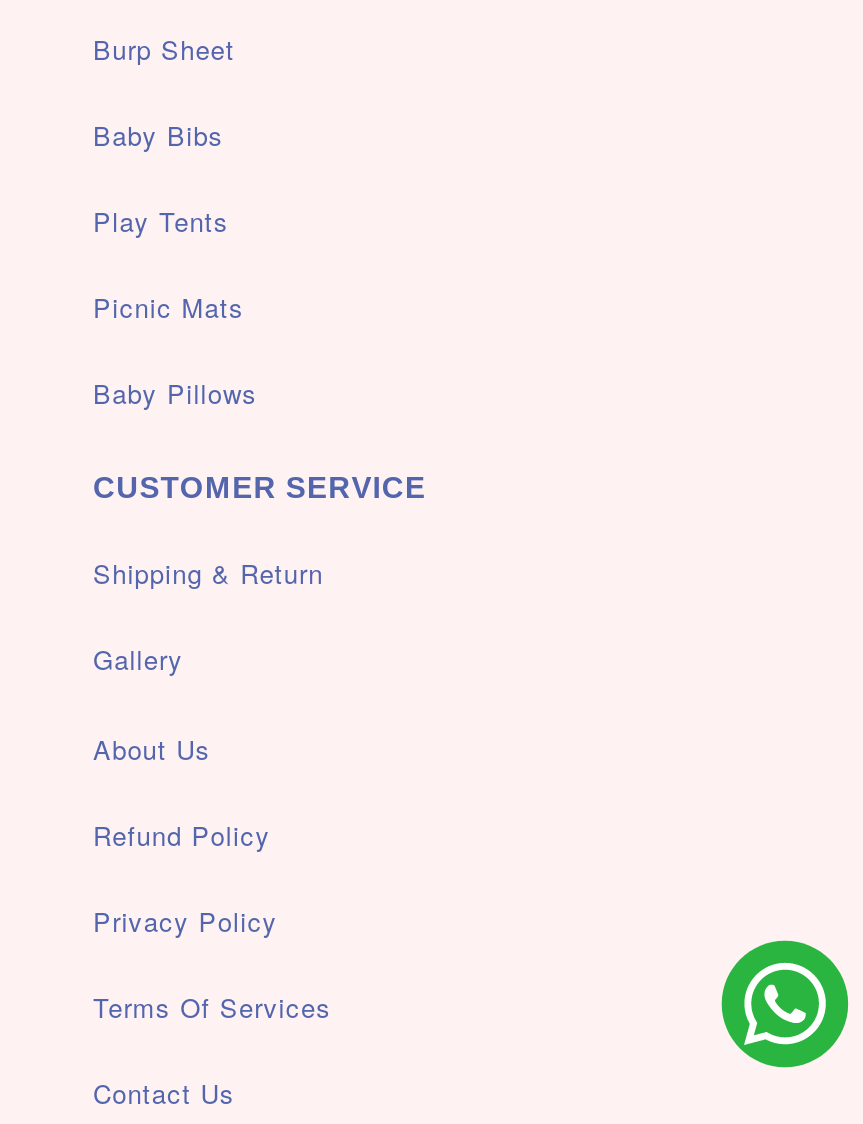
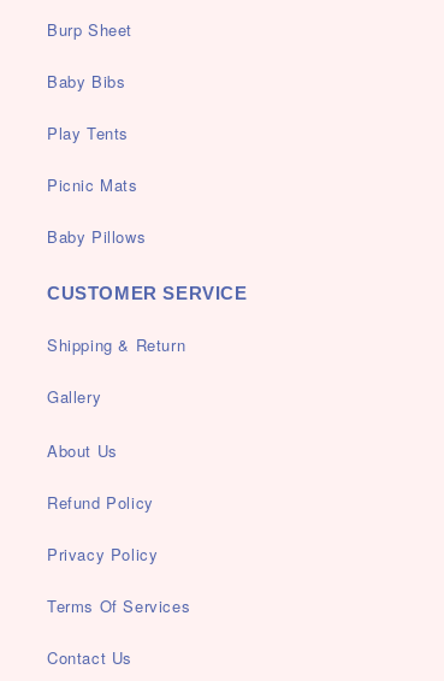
- [image]
